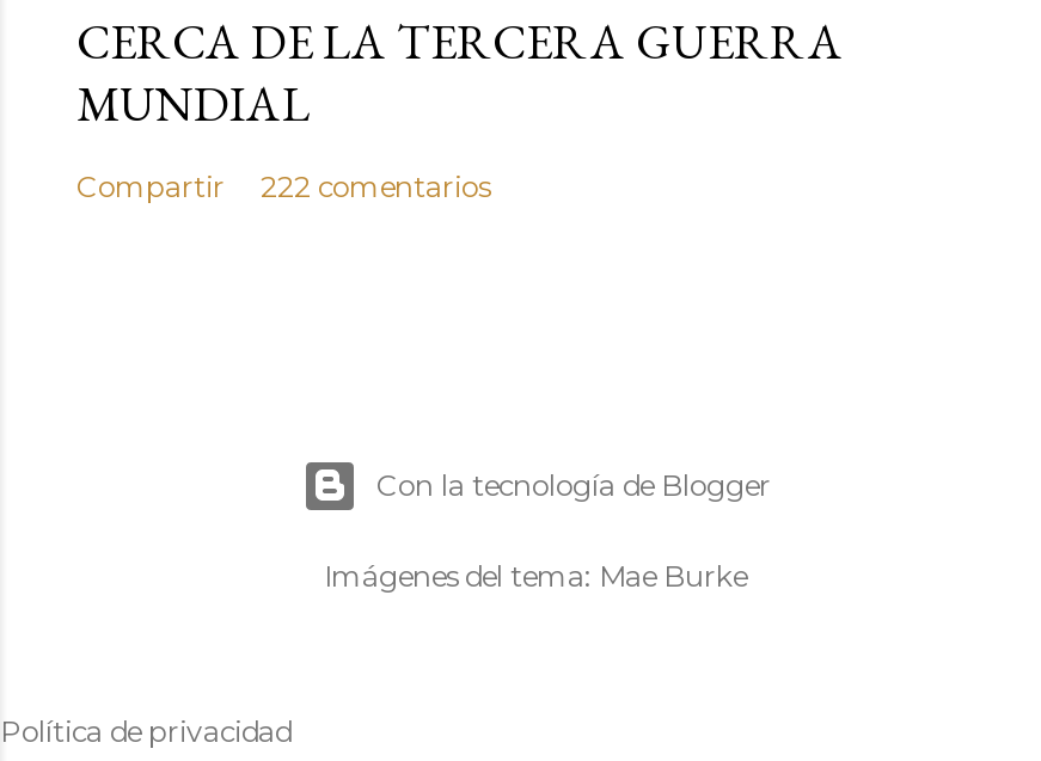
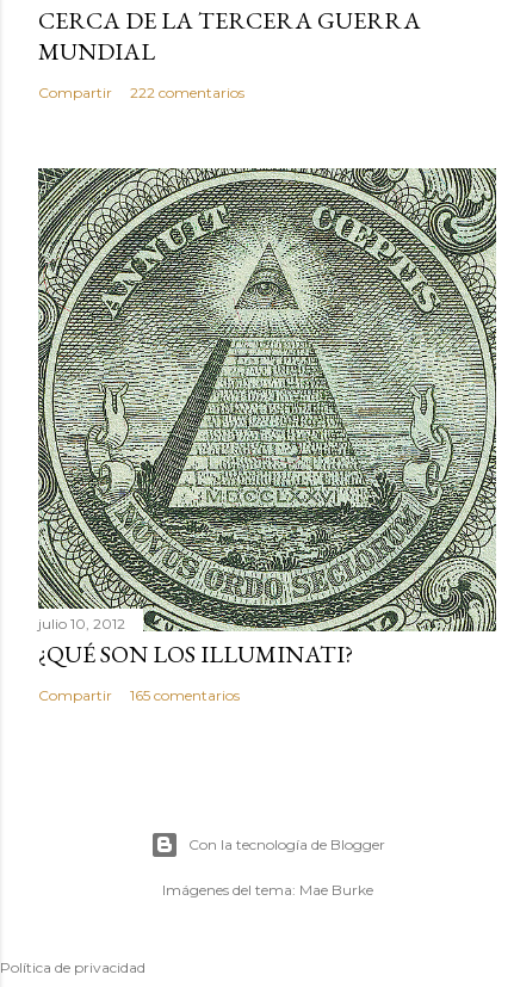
+ [image]
+ julio 10, 2012
+ ¿QUÉ SON LOS ILLUMINATI?
+ Compartir
+ 165 comentarios
